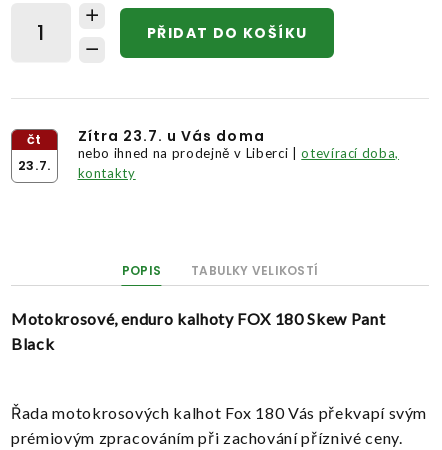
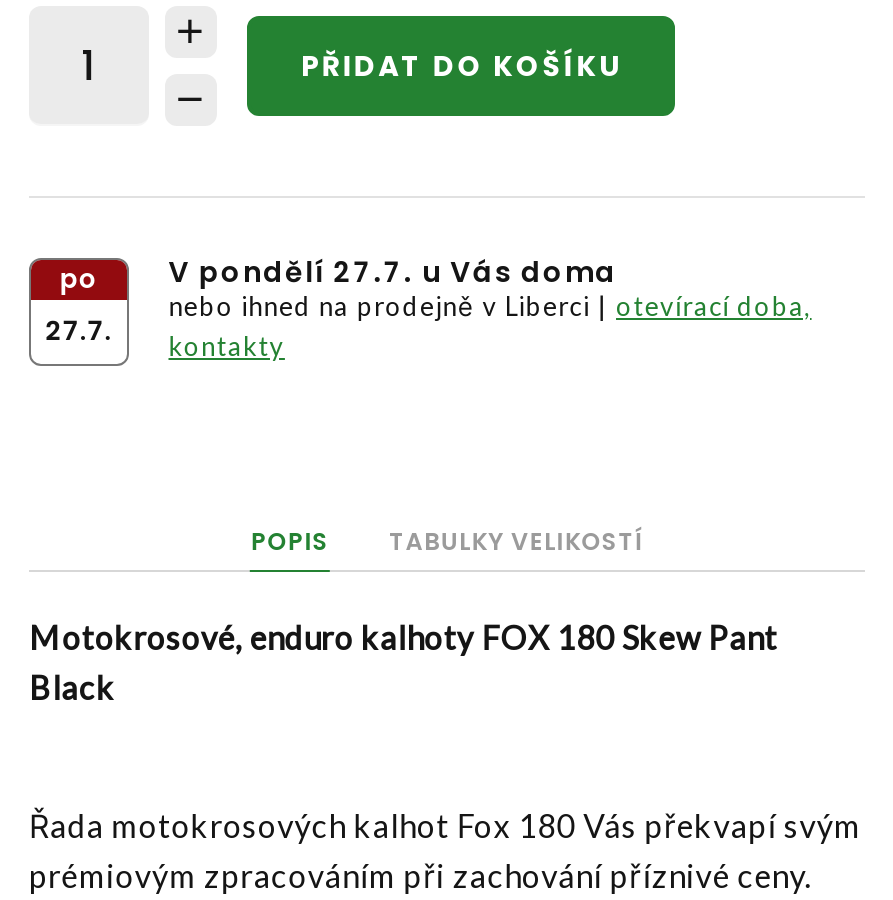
- čt
- 23.7.
+ po
+ 27.7.

- Zítra 23.7. u Vás doma
+ V pondělí 27.7. u Vás doma
